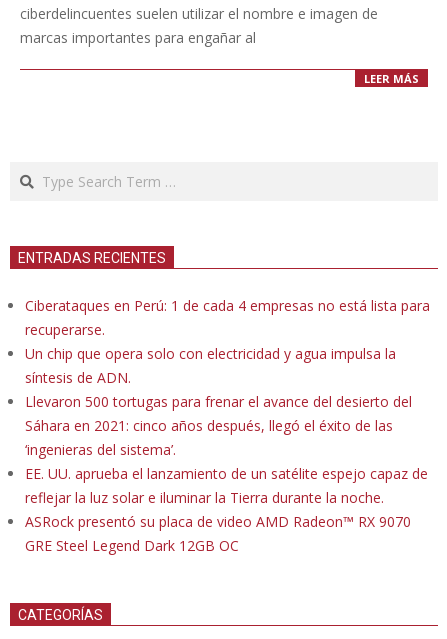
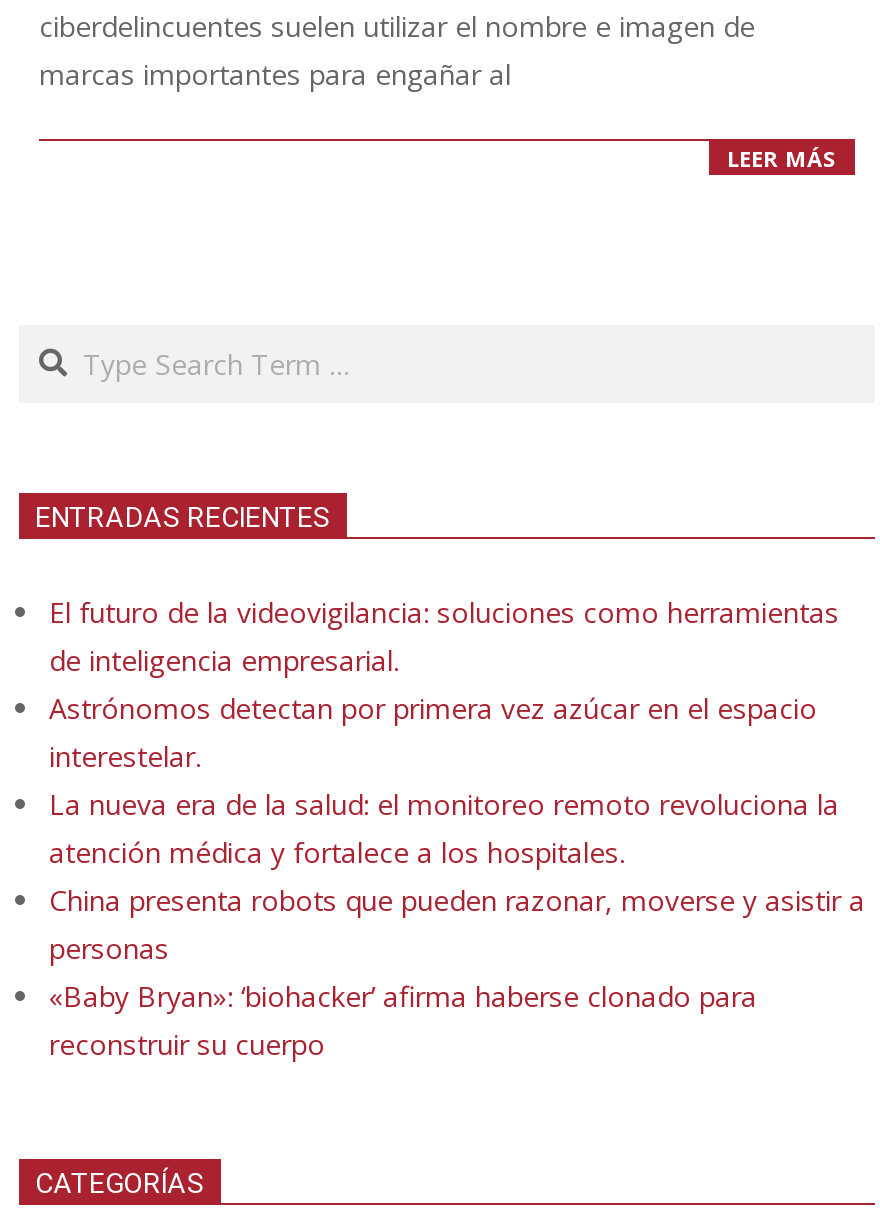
- Ciberataques en Perú: 1 de cada 4 empresas no está lista para
- recuperarse.
- Un chip que opera solo con electricidad y agua impulsa la
- síntesis de ADN.
- Llevaron 500 tortugas para frenar el avance del desierto del
- Sáhara en 2021: cinco años después, llegó el éxito de las
- ‘ingenieras del sistema’.
- EE. UU. aprueba el lanzamiento de un satélite espejo capaz de
- reflejar la luz solar e iluminar la Tierra durante la noche.
- ASRock presentó su placa de video AMD Radeon™ RX 9070
- GRE Steel Legend Dark 12GB OC
+ El futuro de la videovigilancia: soluciones como herramientas
+ de inteligencia empresarial.
+ Astrónomos detectan por primera vez azúcar en el espacio
+ interestelar.
+ La nueva era de la salud: el monitoreo remoto revoluciona la
+ atención médica y fortalece a los hospitales.
+ China presenta robots que pueden razonar, moverse y asistir a
+ personas
+ «Baby Bryan»: ‘biohacker’ afirma haberse clonado para
+ reconstruir su cuerpo
